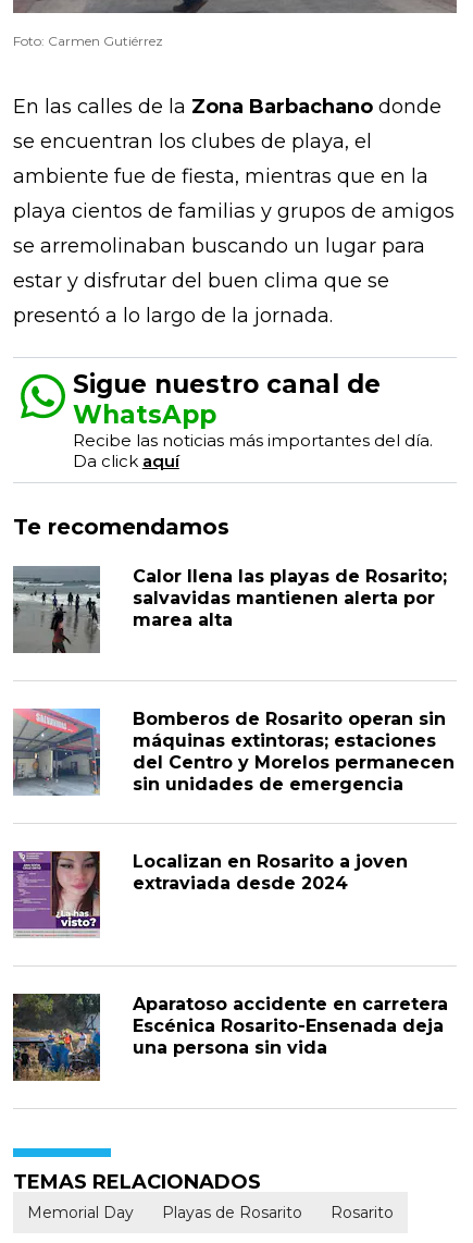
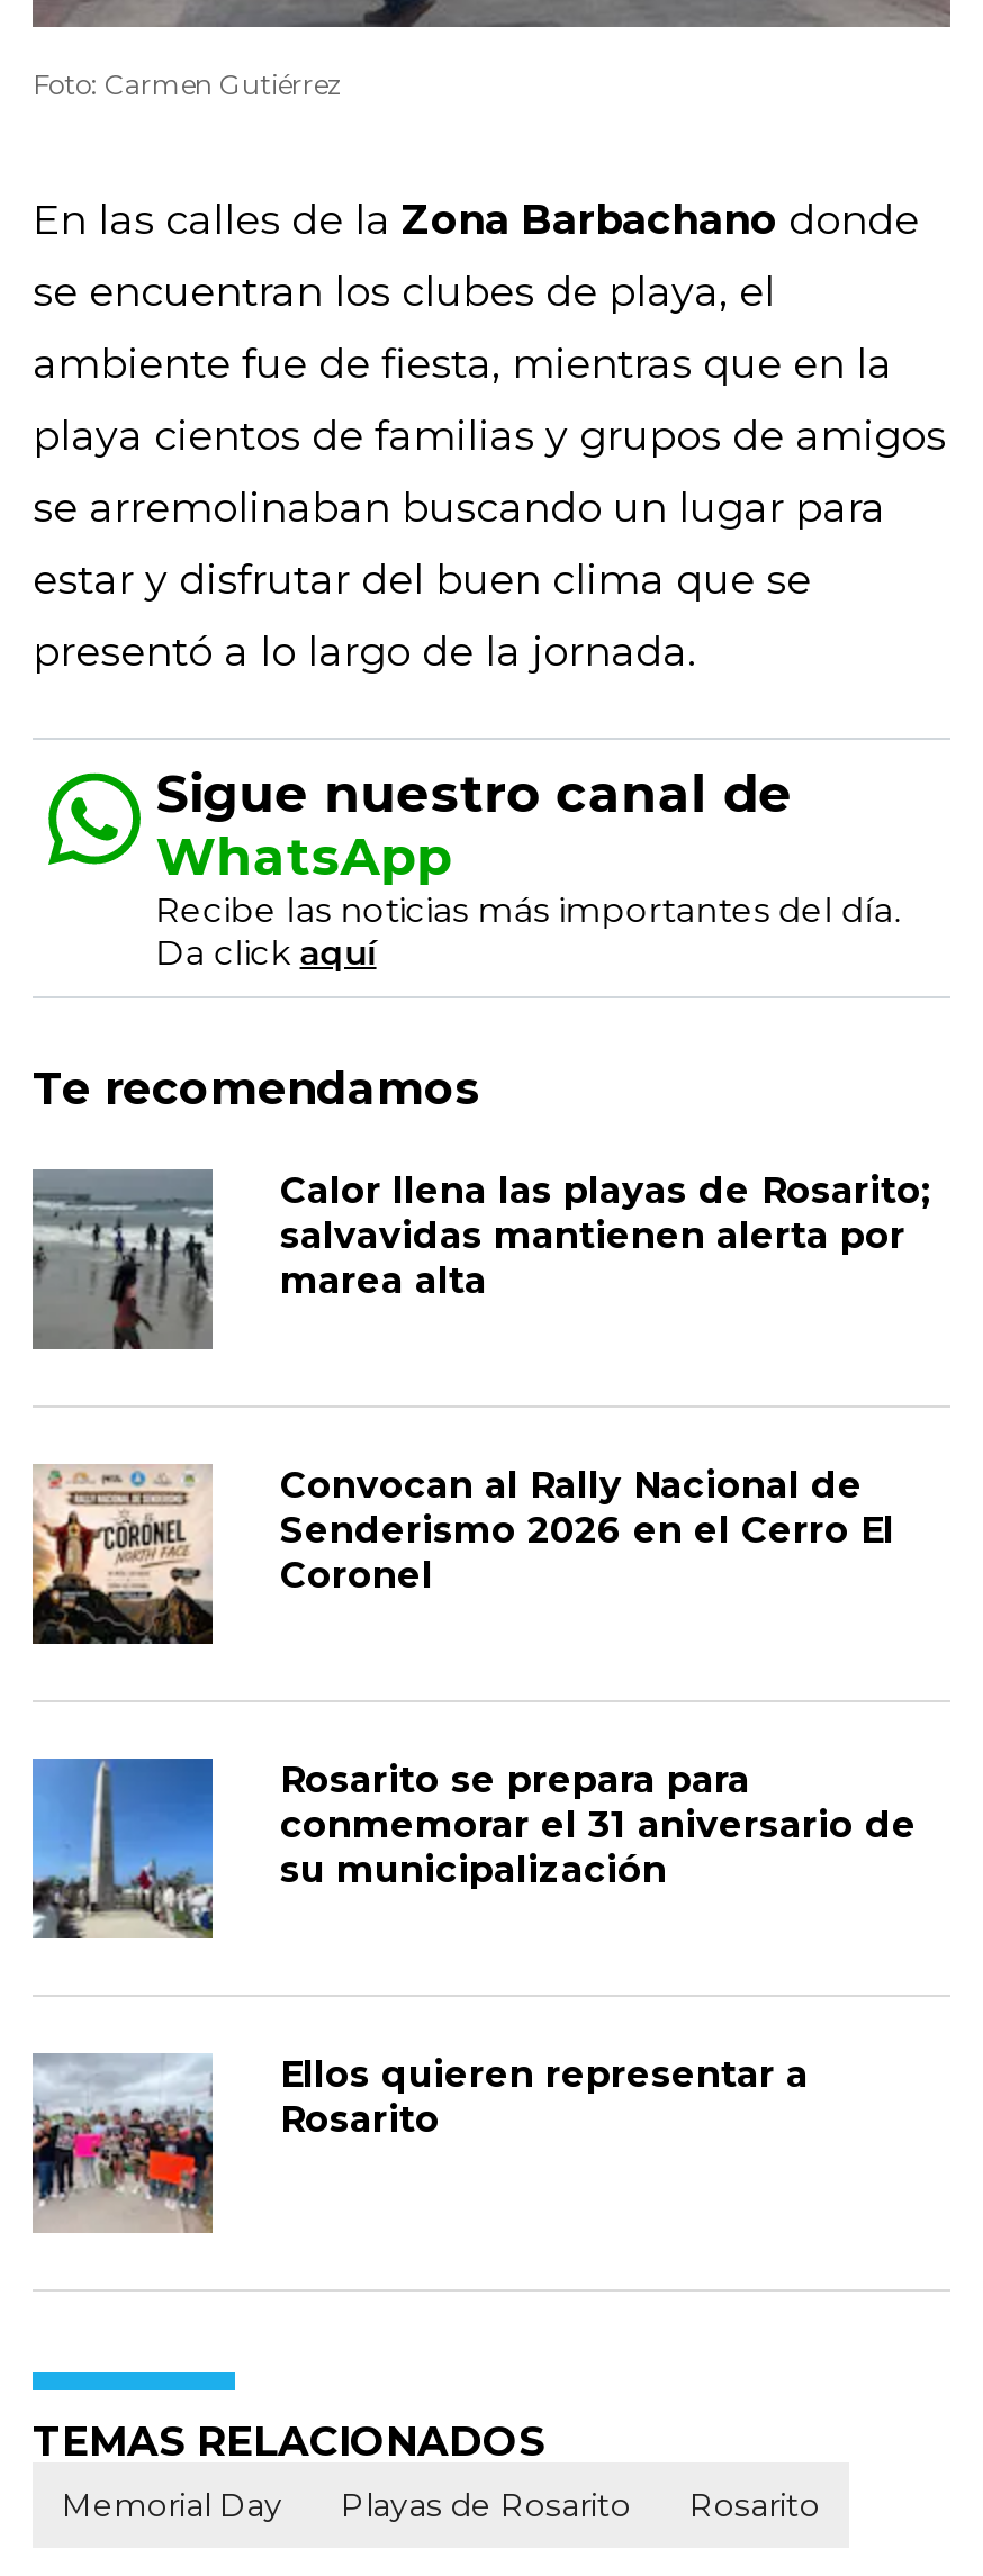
- [image]
- Bomberos de Rosarito operan sin
- máquinas extintoras; estaciones
- del Centro y Morelos permanecen
- sin unidades de emergencia
+ [image]
+ Convocan al Rally Nacional de
+ Senderismo 2026 en el Cerro El
+ Coronel

- [image]
- Localizan en Rosarito a joven
- extraviada desde 2024
+ [image]
+ Rosarito se prepara para
+ conmemorar el 31 aniversario de
+ su municipalización

- [image]
- Aparatoso accidente en carretera
- Escénica Rosarito-Ensenada deja
- una persona sin vida
+ [image]
+ Ellos quieren representar a
+ Rosarito
